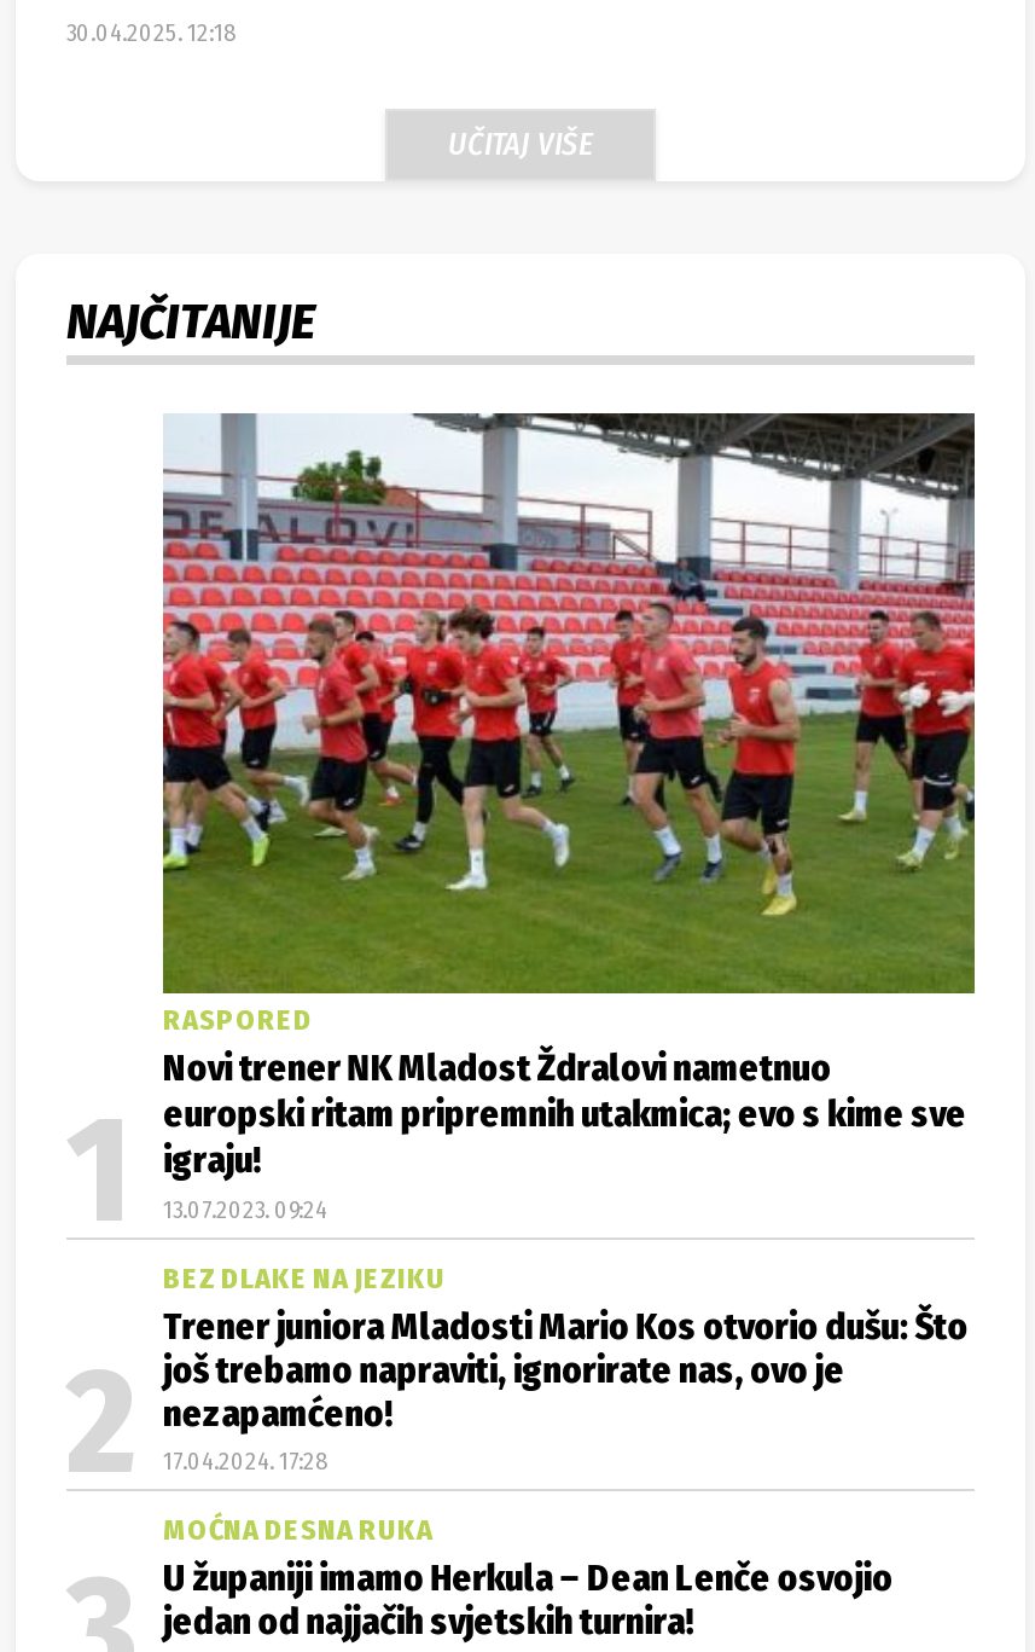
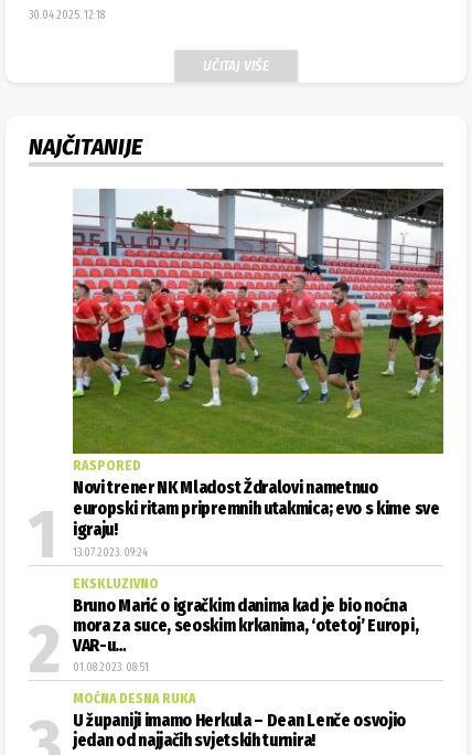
- BEZ DLAKE NA JEZIKU
- Trener juniora Mladosti Mario Kos otvorio dušu: Što
- još trebamo napraviti, ignorirate nas, ovo je
- nezapamćeno!
- 17.04.2024. 17:28
+ EKSKLUZIVNO
+ Bruno Marić o igračkim danima kad je bio noćna
+ mora za suce, seoskim krkanima, ‘otetoj’ Europi,
+ VAR-u…
+ 01.08.2023. 08:51
